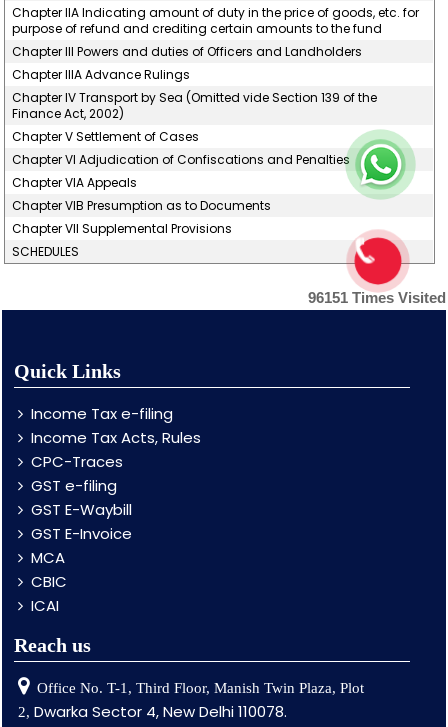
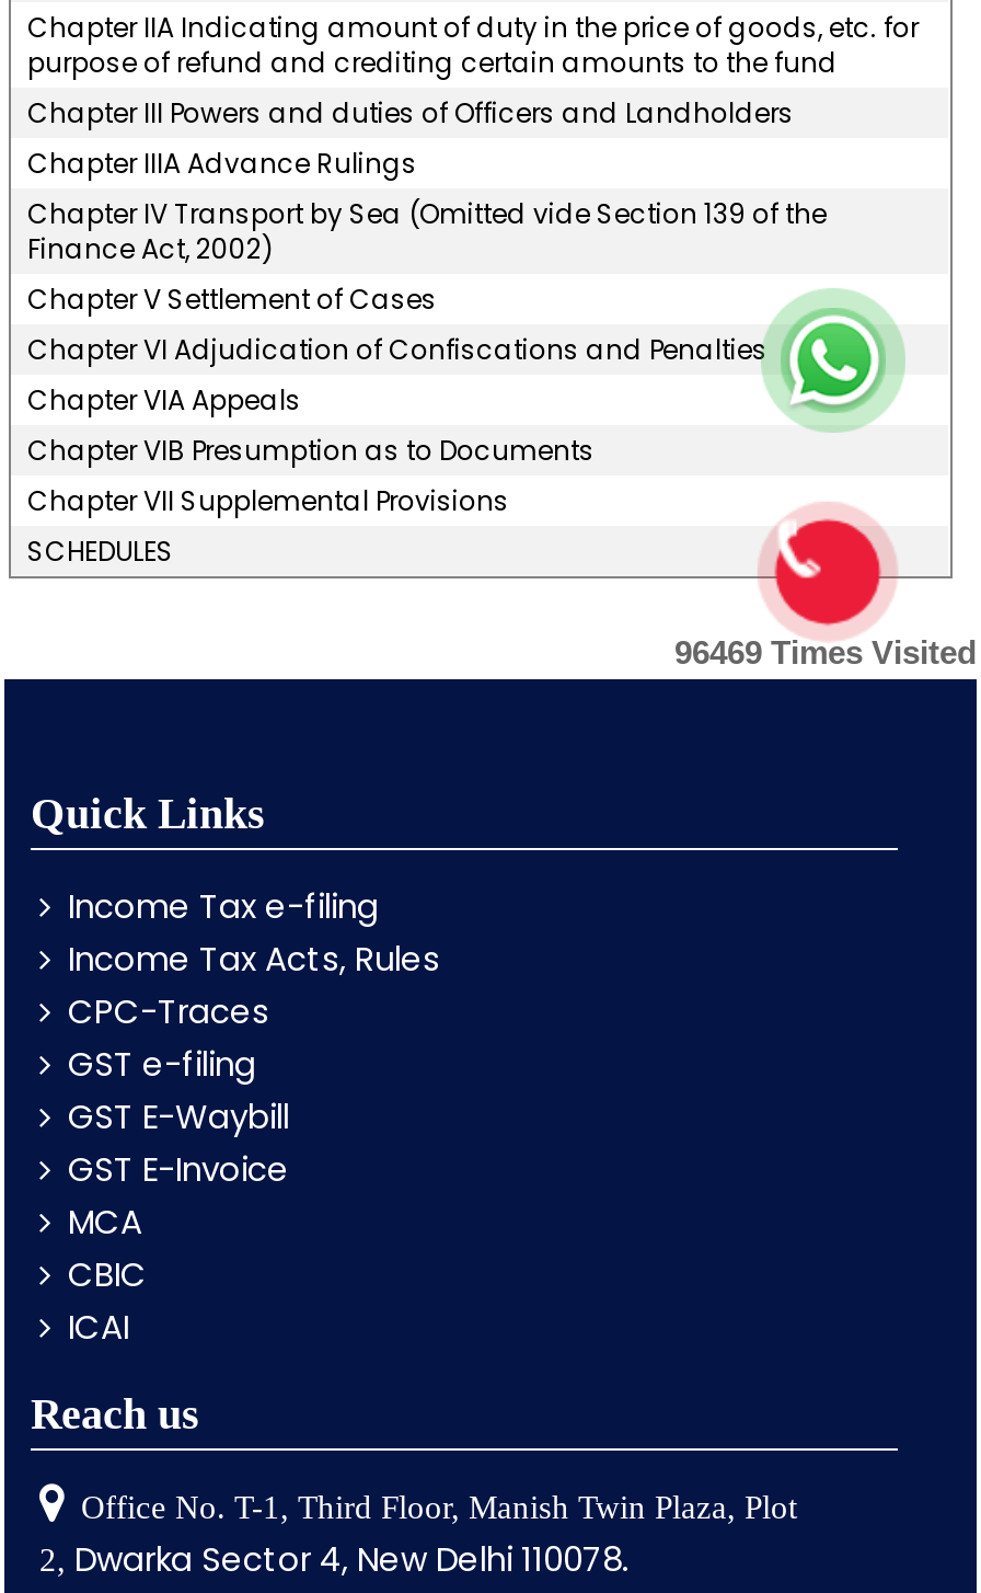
- 96151 Times Visited
+ 96469 Times Visited
